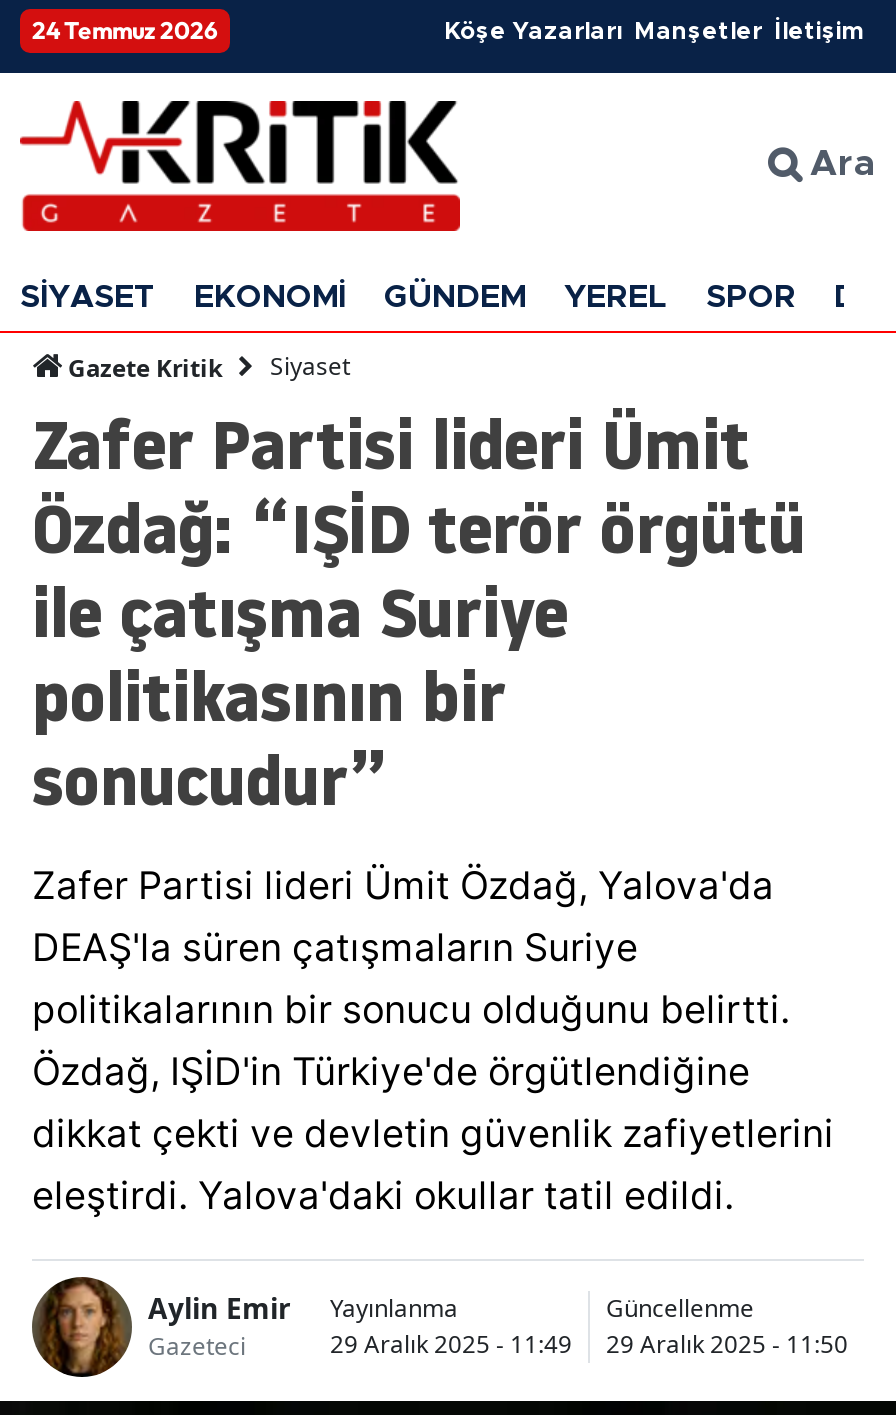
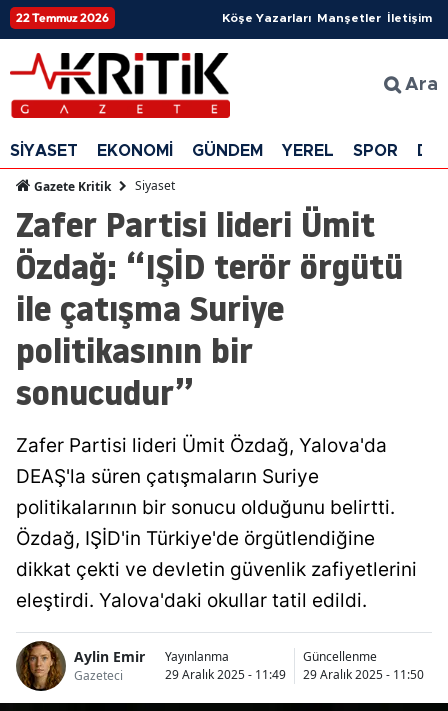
- 24 Temmuz 2026
+ 22 Temmuz 2026
